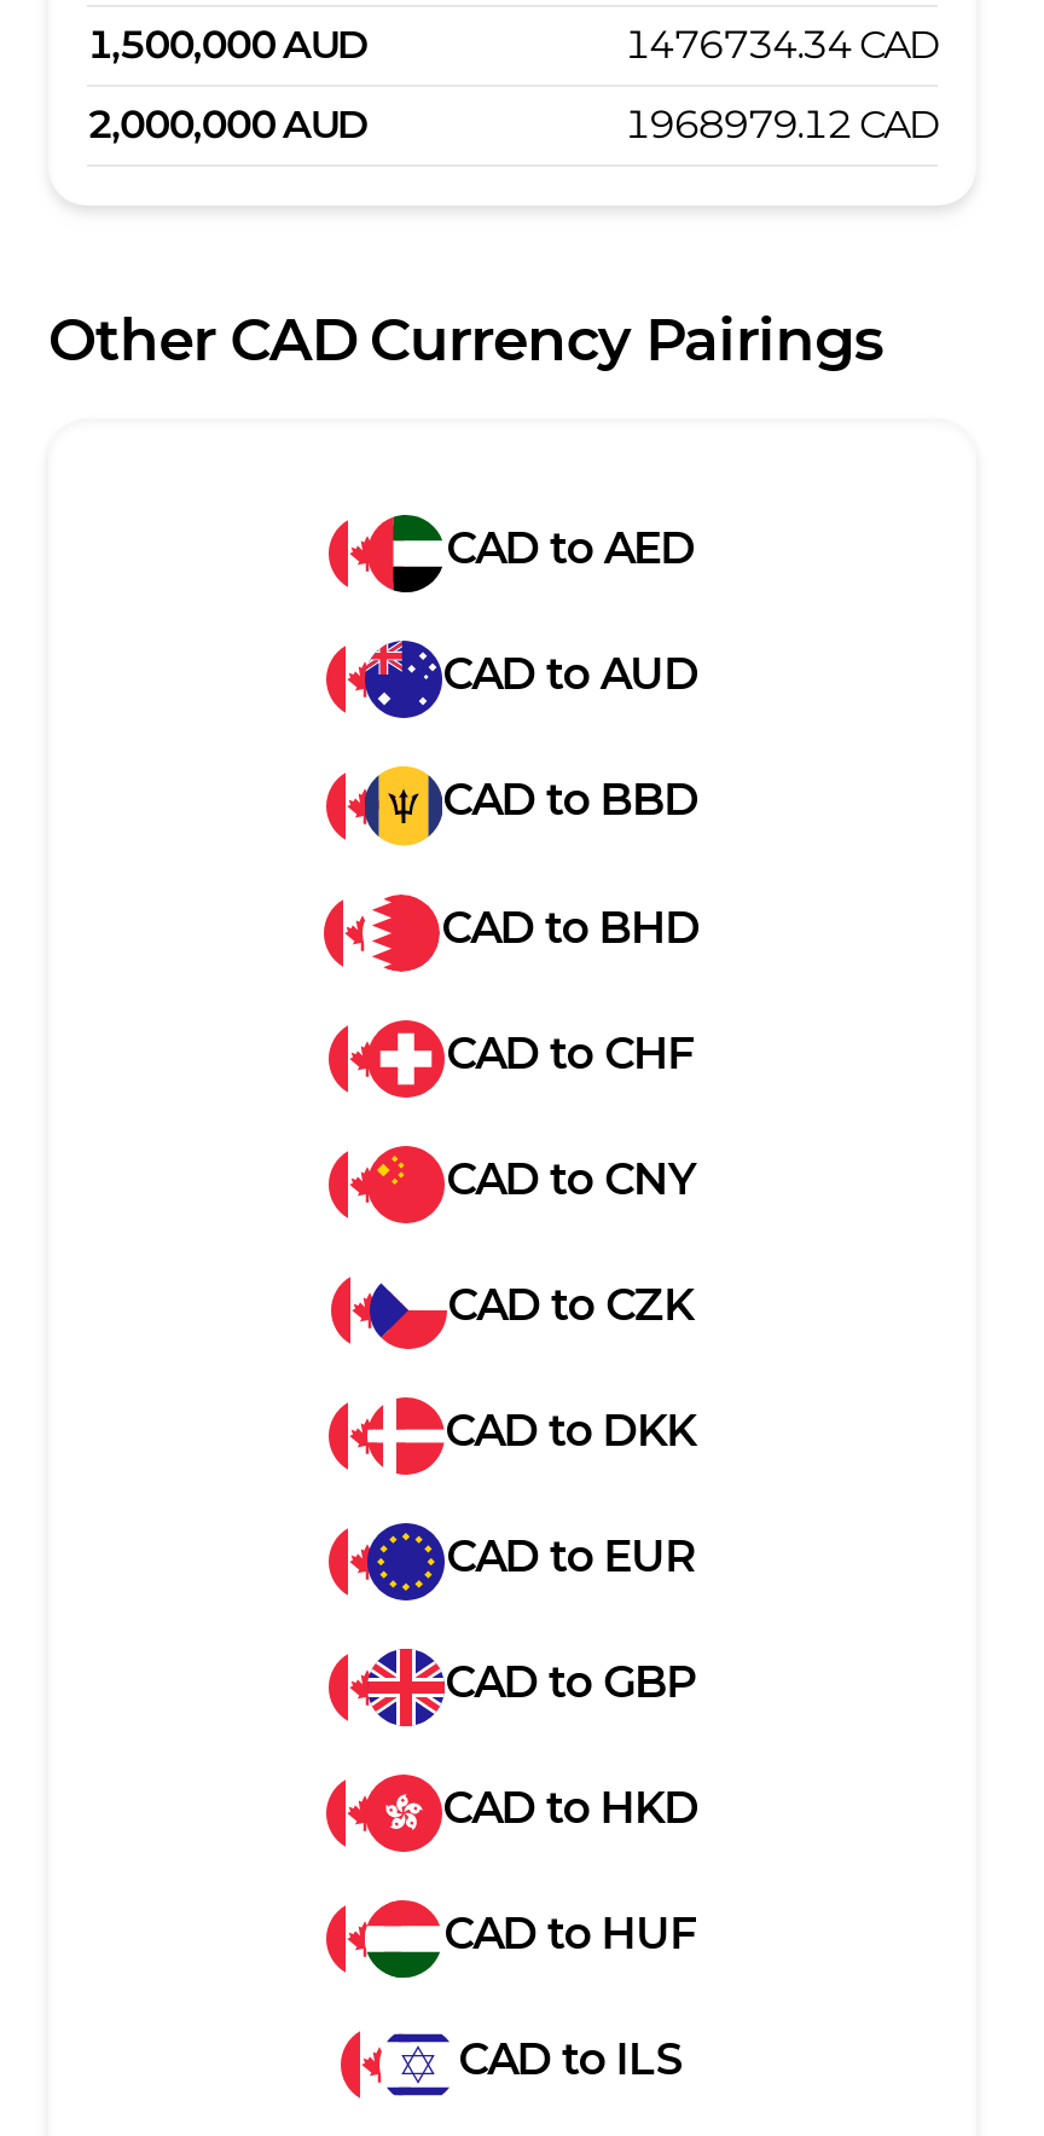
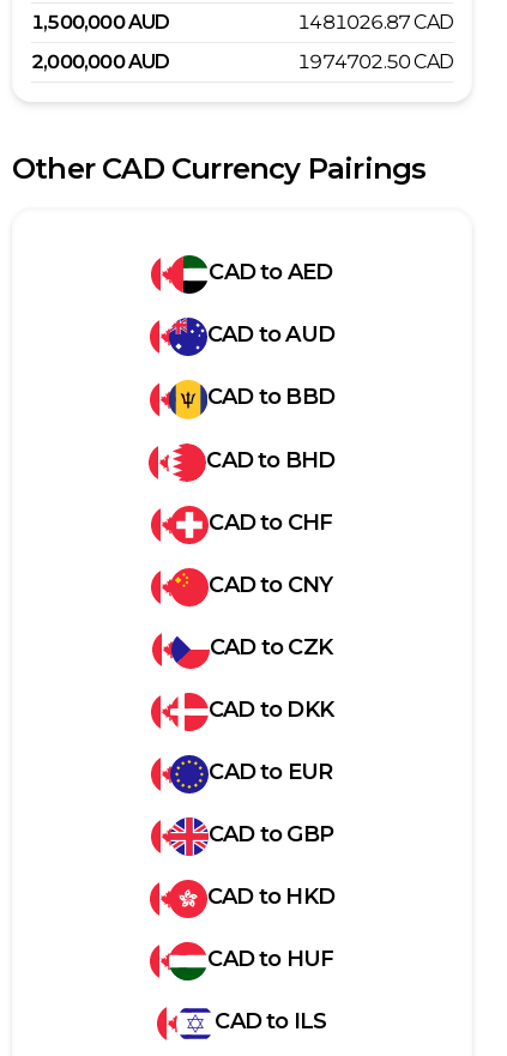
- 1476734.34 CAD
+ 1481026.87 CAD

- 1968979.12 CAD
+ 1974702.50 CAD
